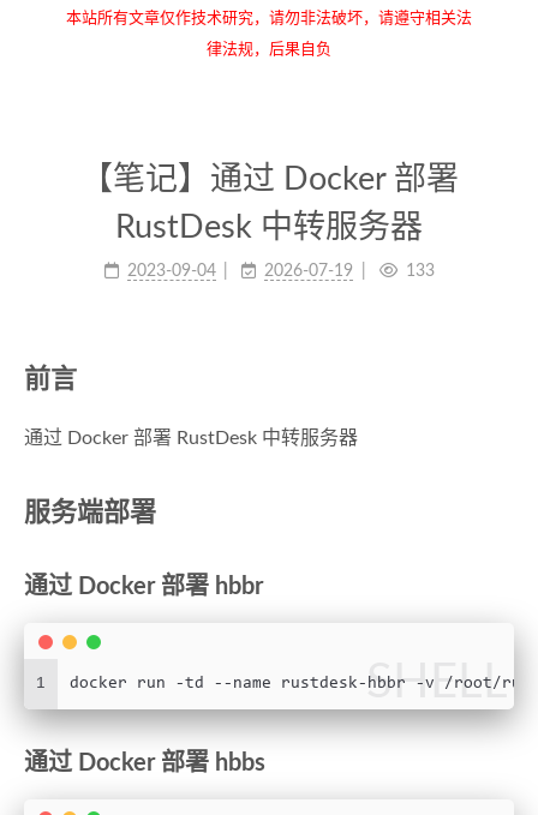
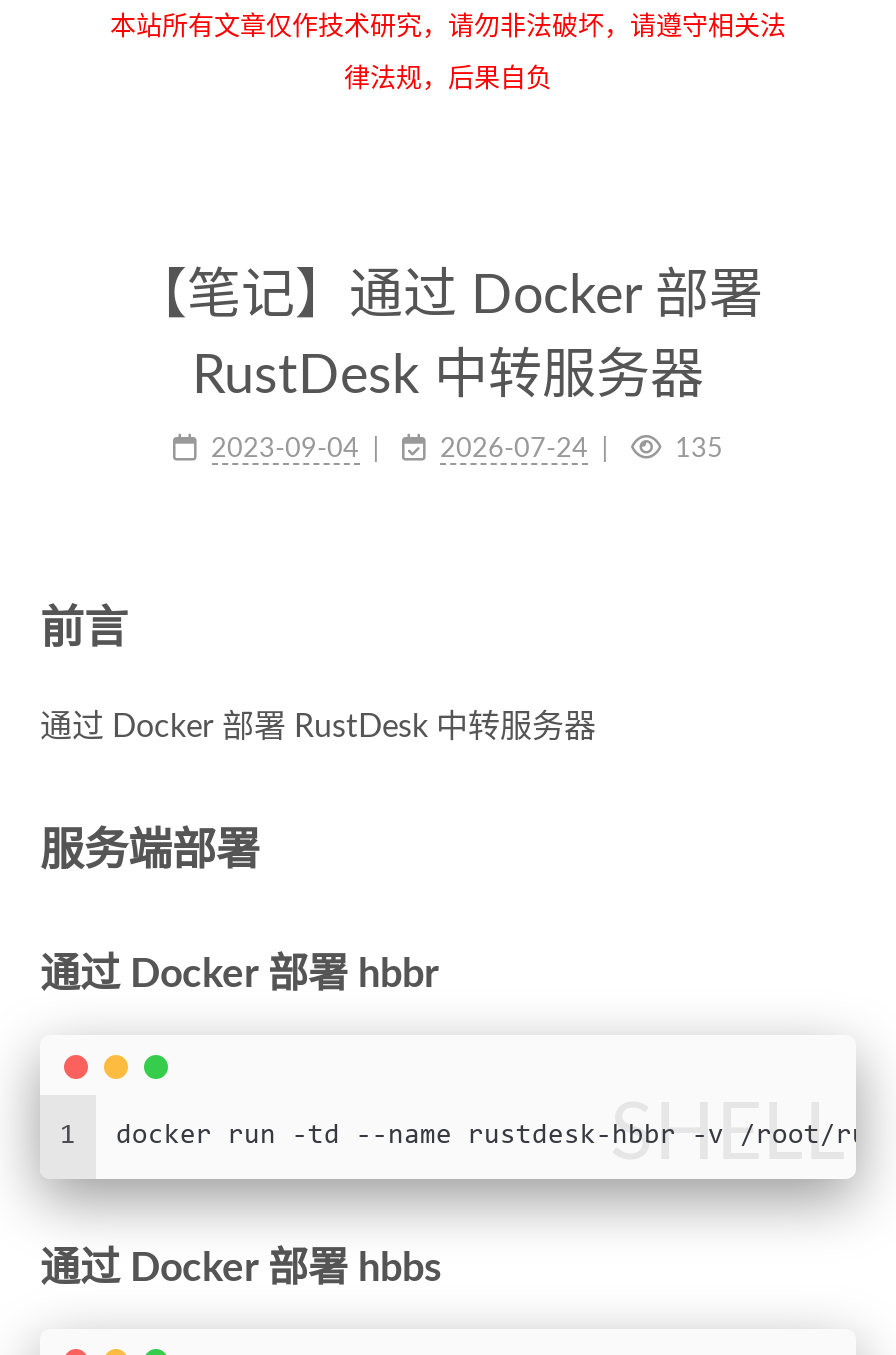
- 2026-07-19
+ 2026-07-24

- 133
+ 135
